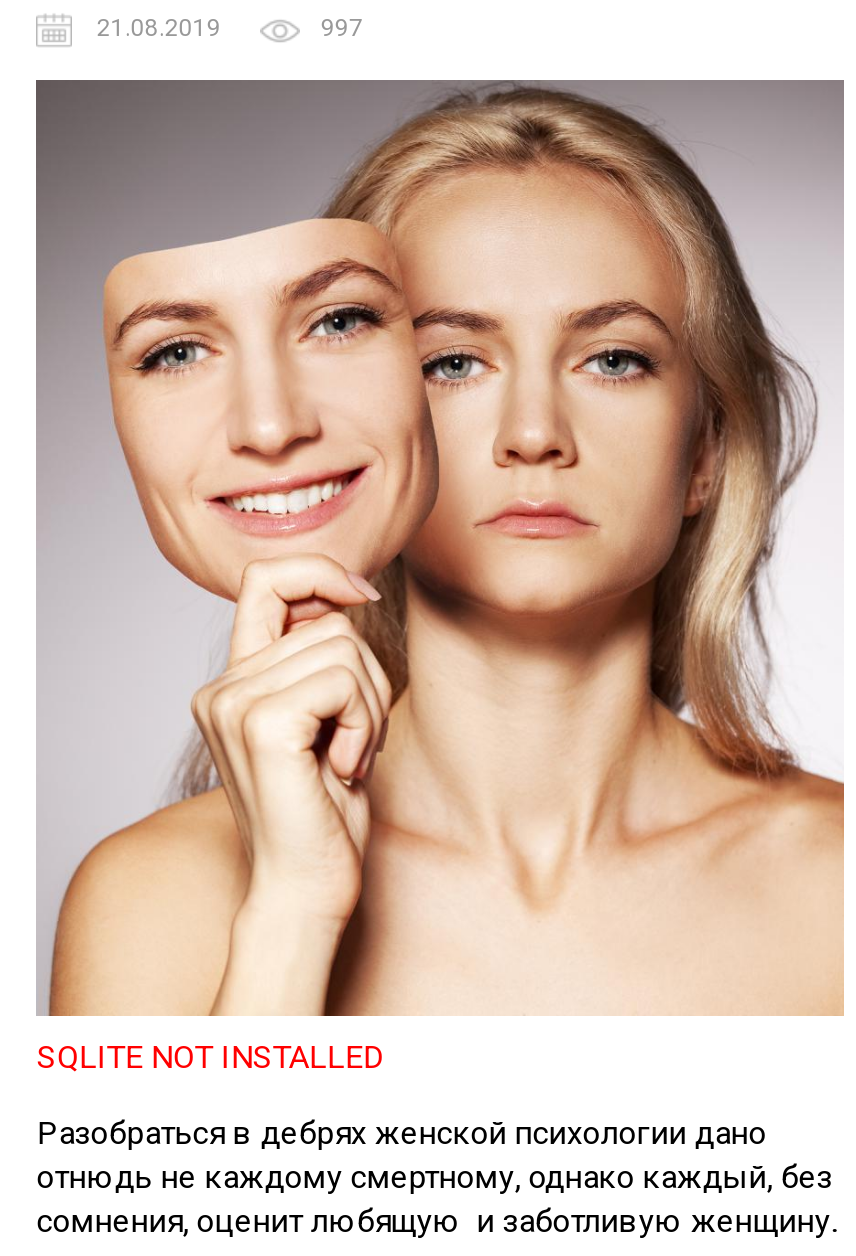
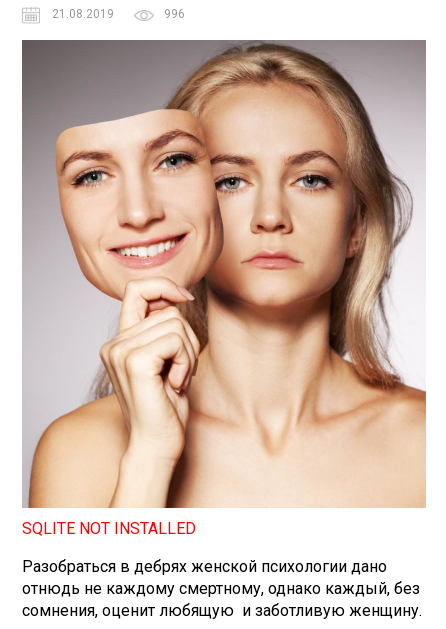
- 997
+ 996
